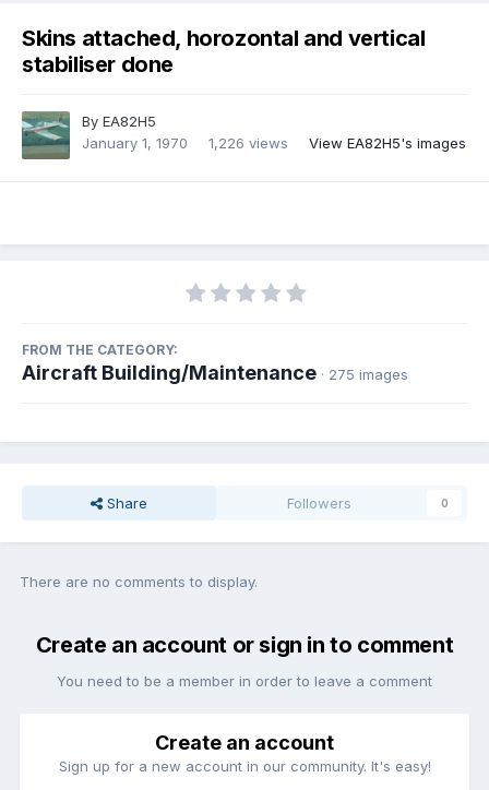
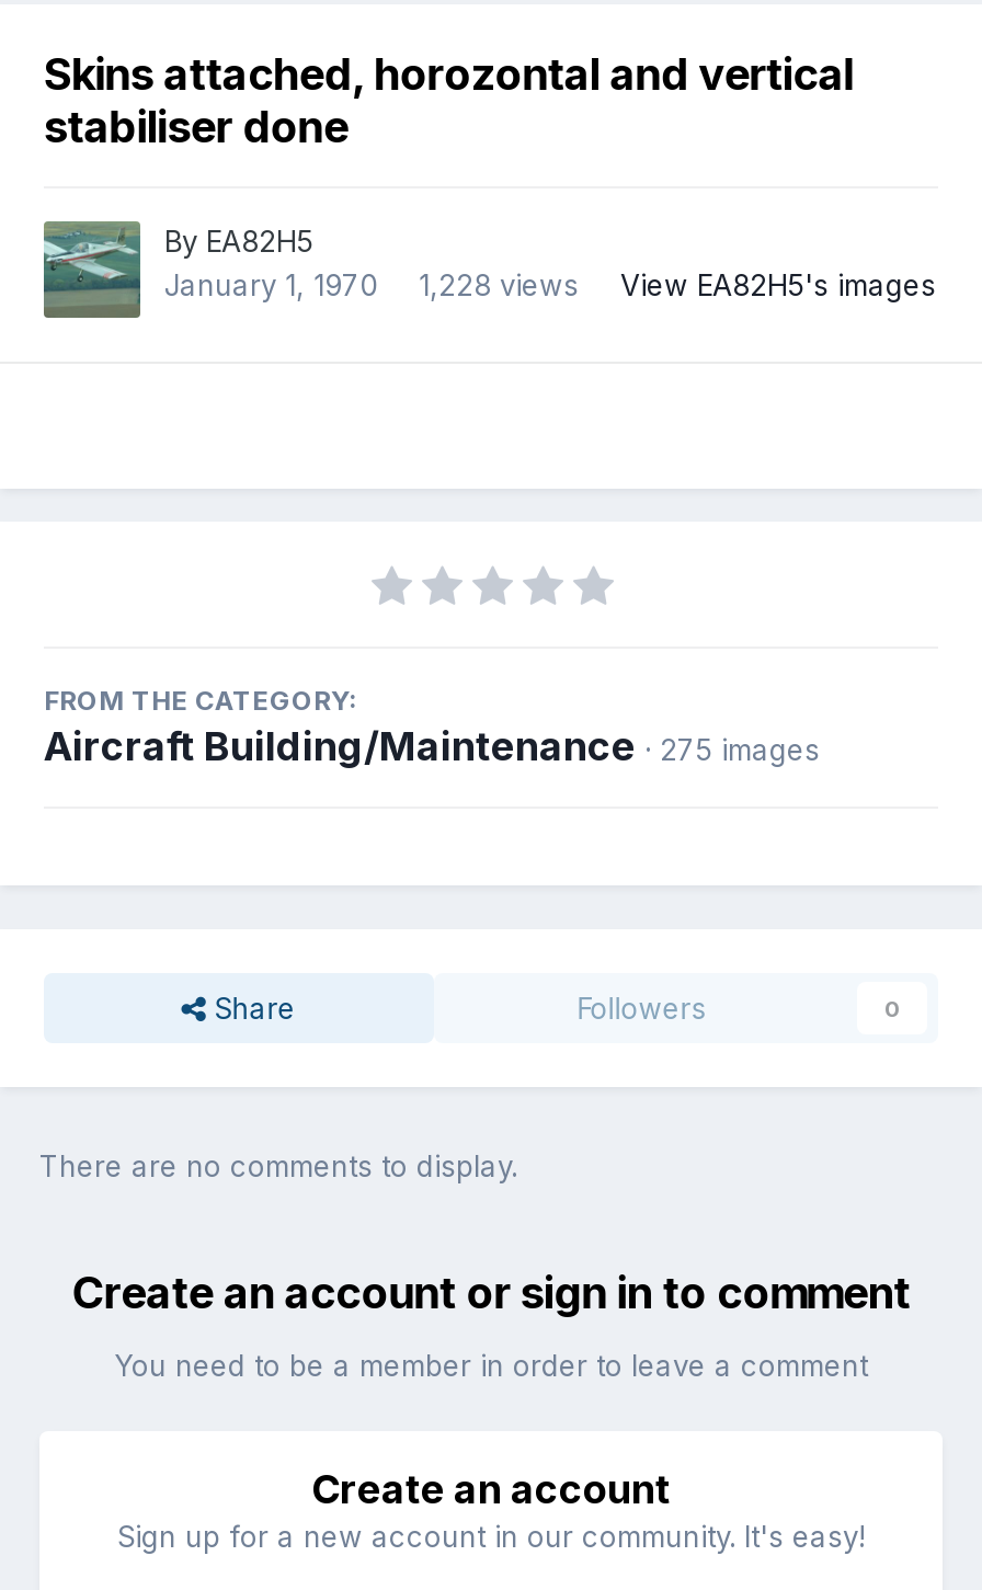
- January 1, 1970 1,226 views View EA82H5's images
+ January 1, 1970 1,228 views View EA82H5's images
